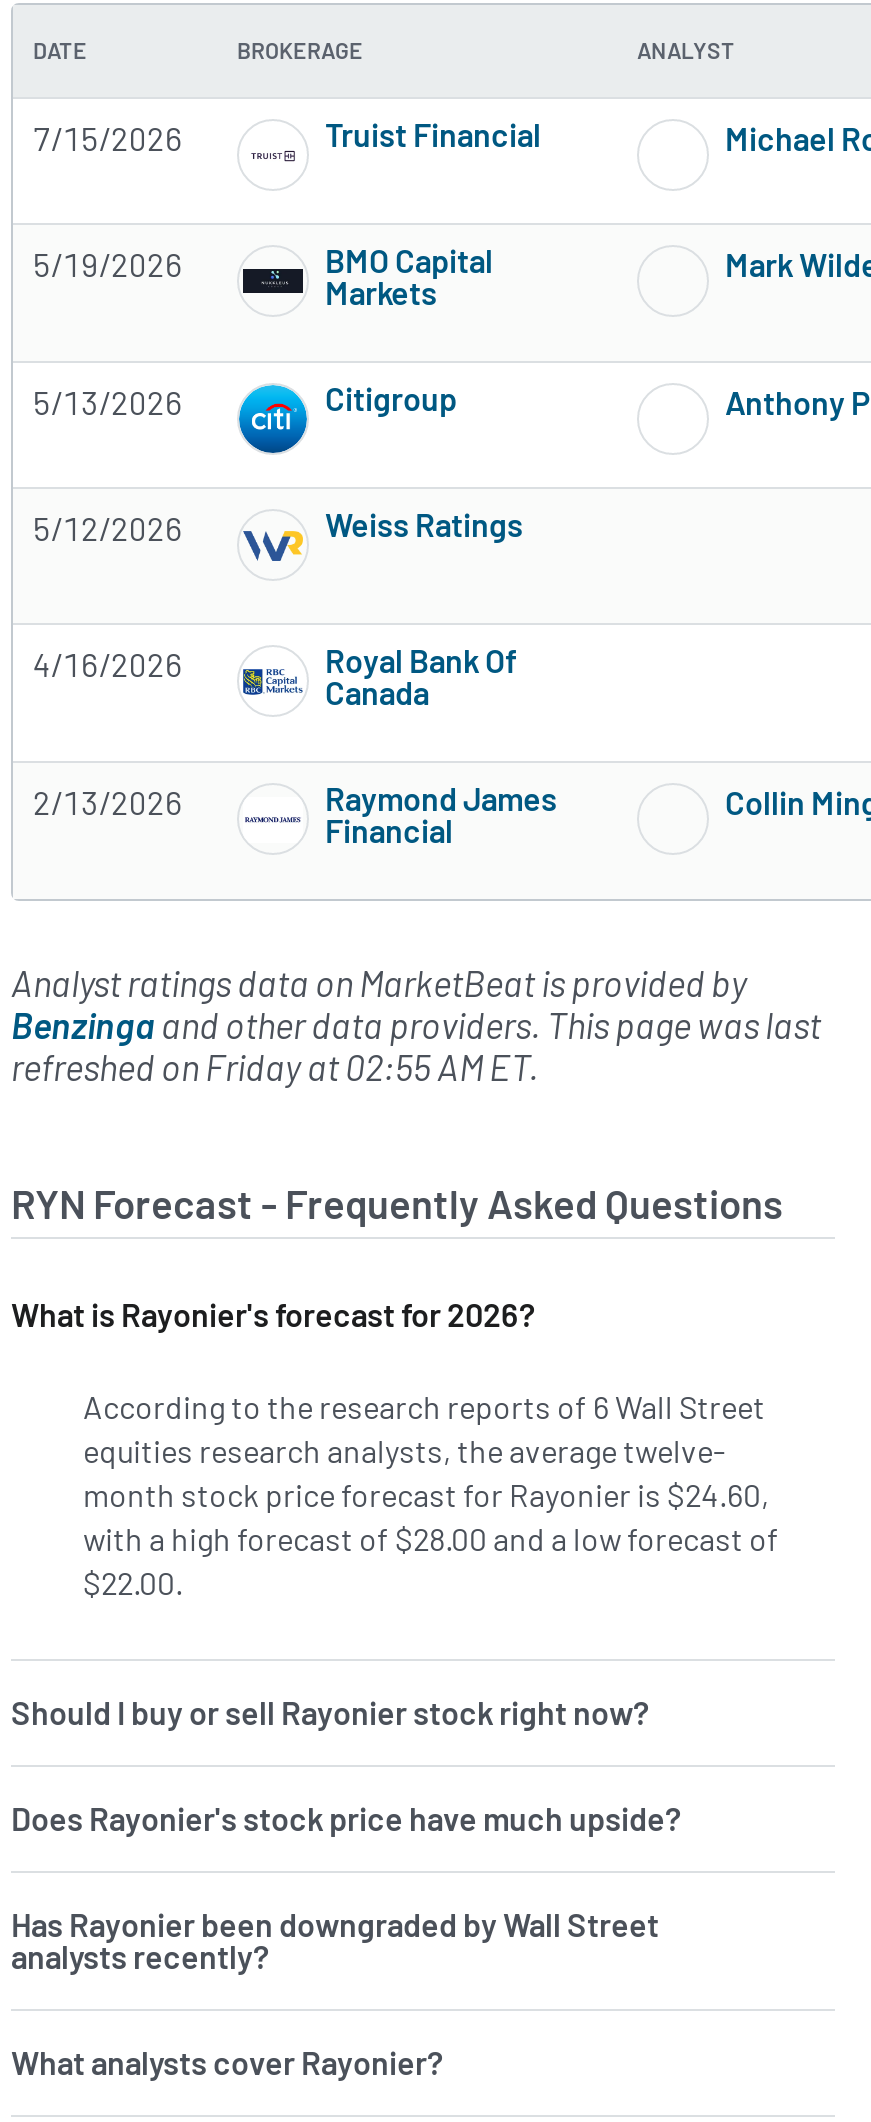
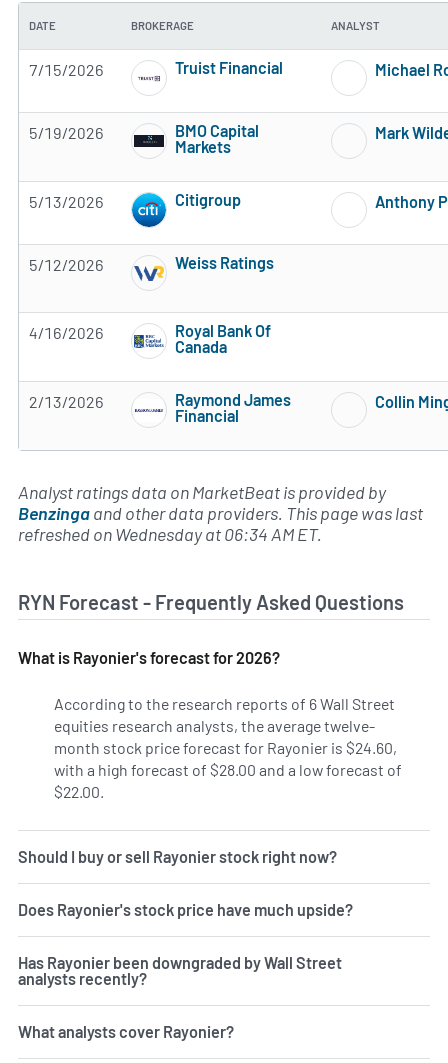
- refreshed on Friday at 02:55 AM ET.
+ refreshed on Wednesday at 06:34 AM ET.
